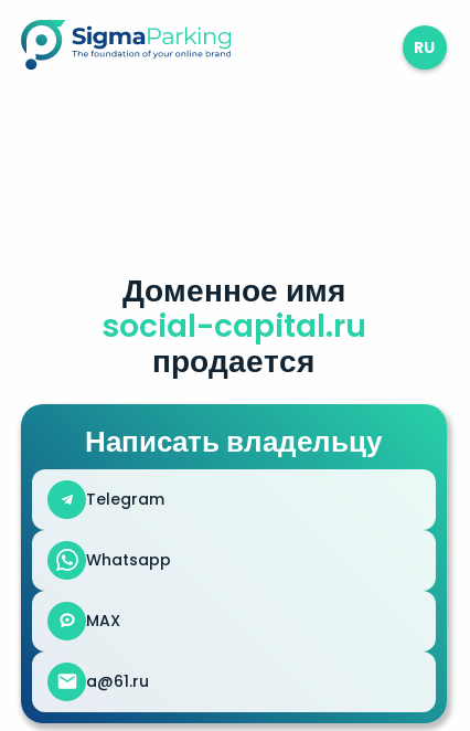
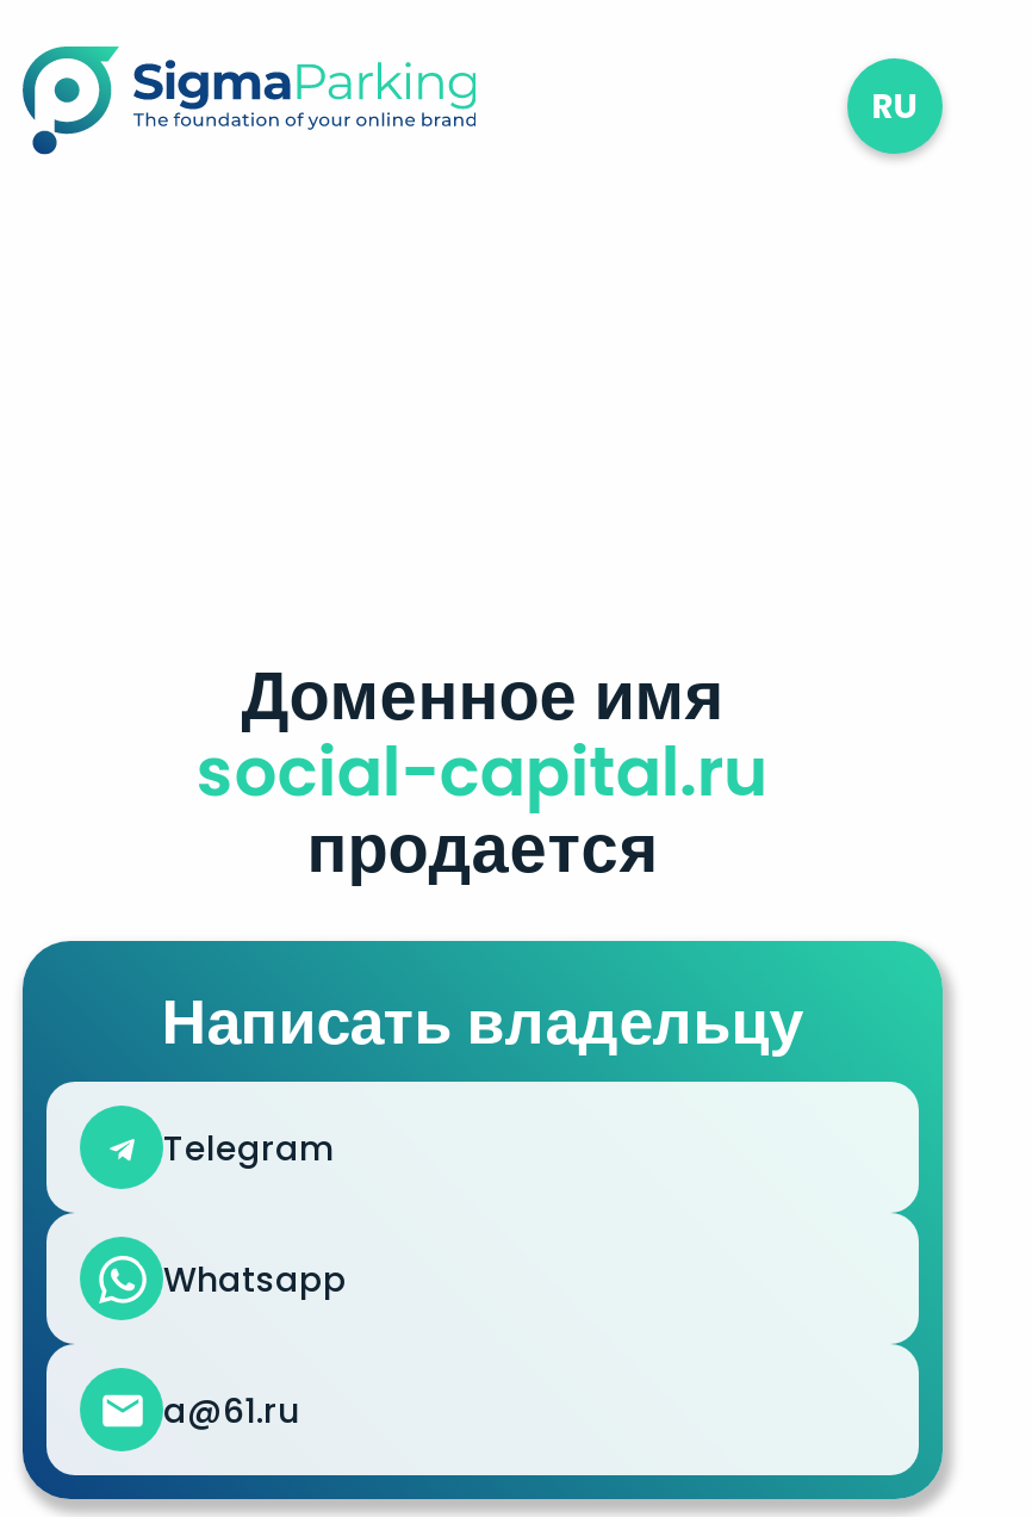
moved down: Доменное имя | social-capital.ru | продается | Написать владельцу | Telegram | Whatsapp

- MAX
